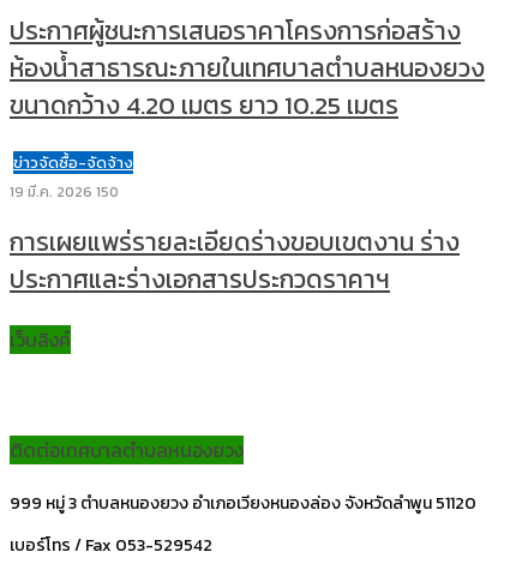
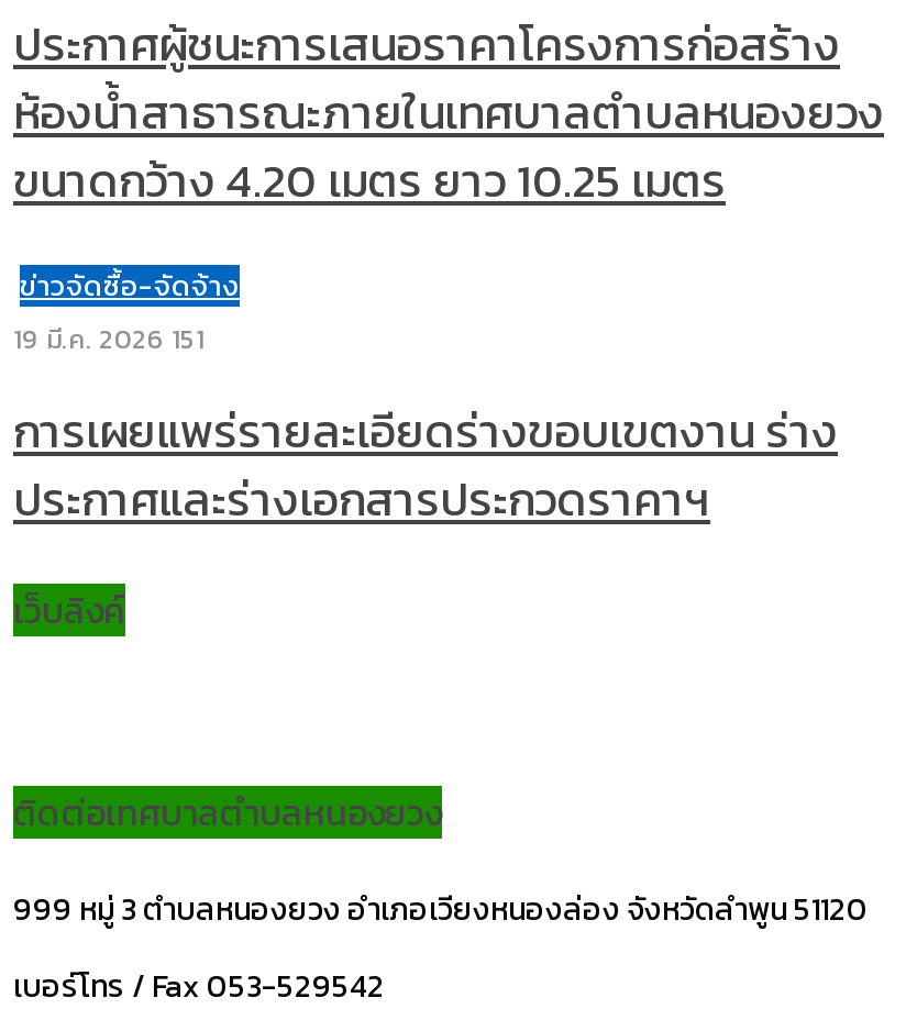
- 19 มี.ค. 2026 150
+ 19 มี.ค. 2026 151
